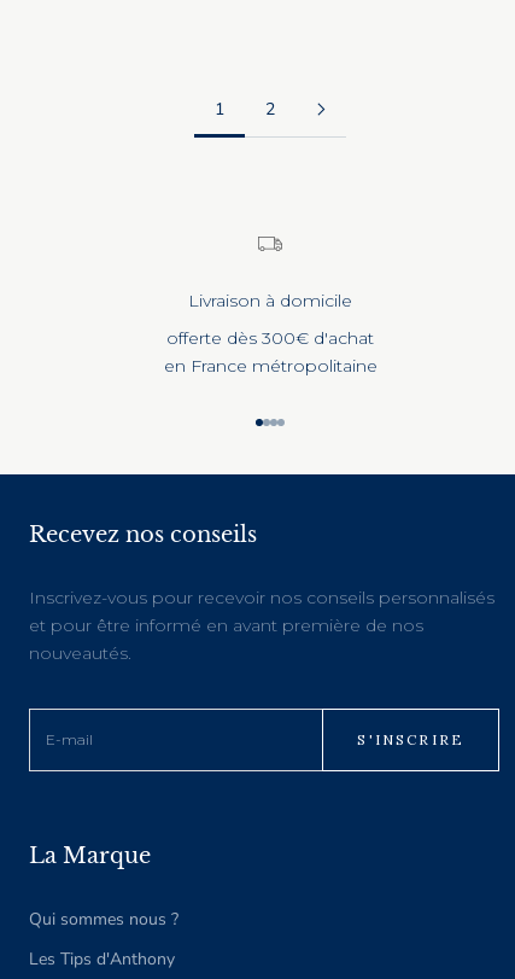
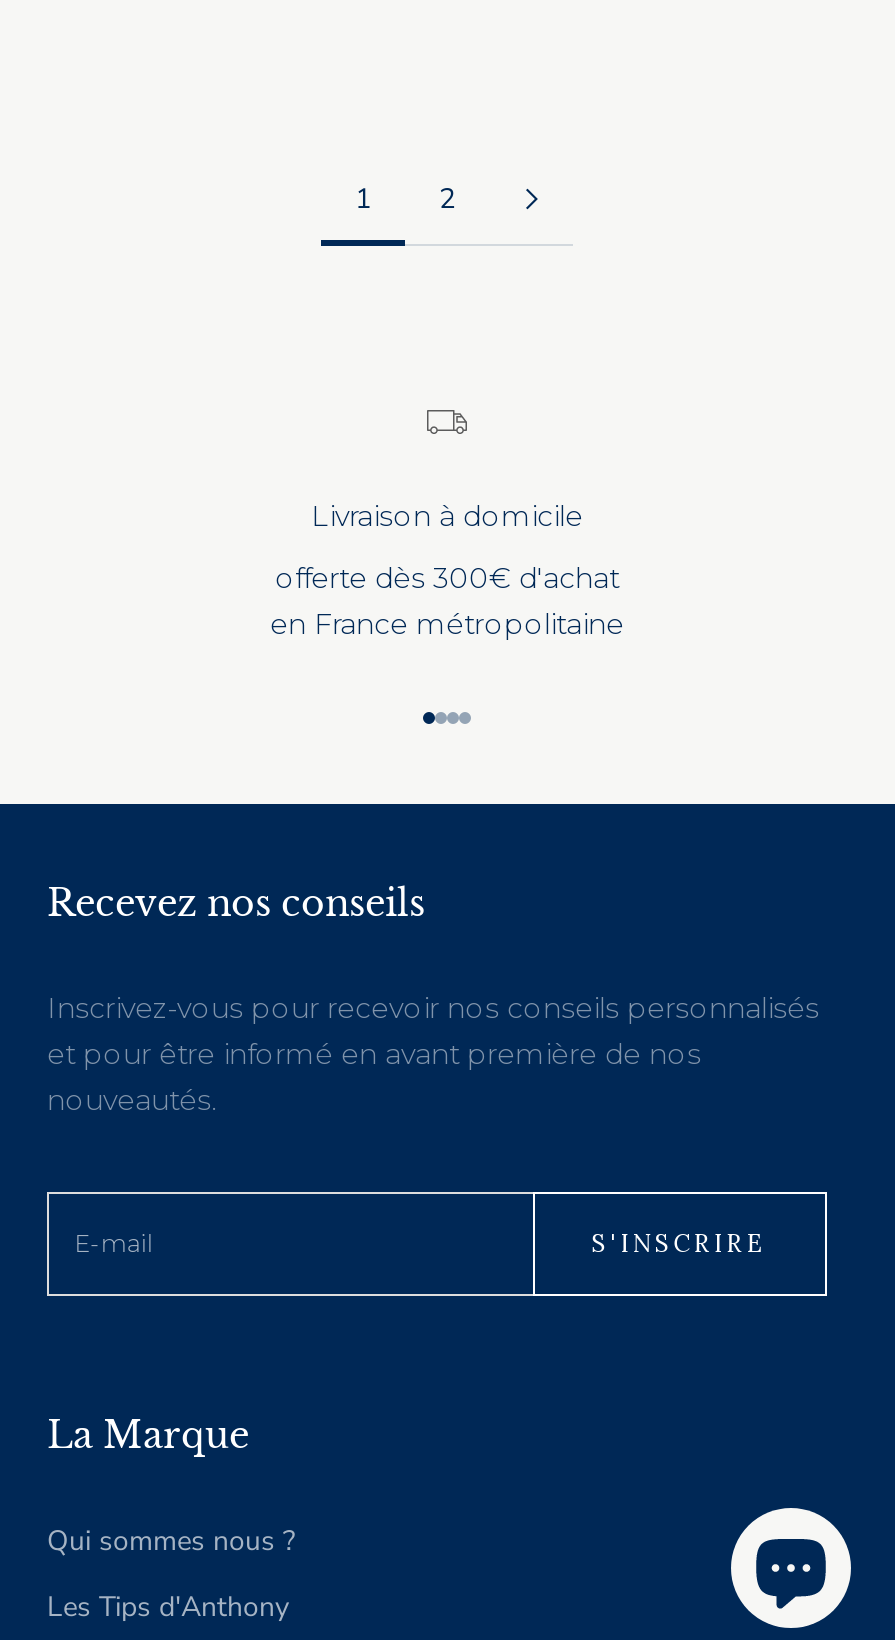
+ [image]
